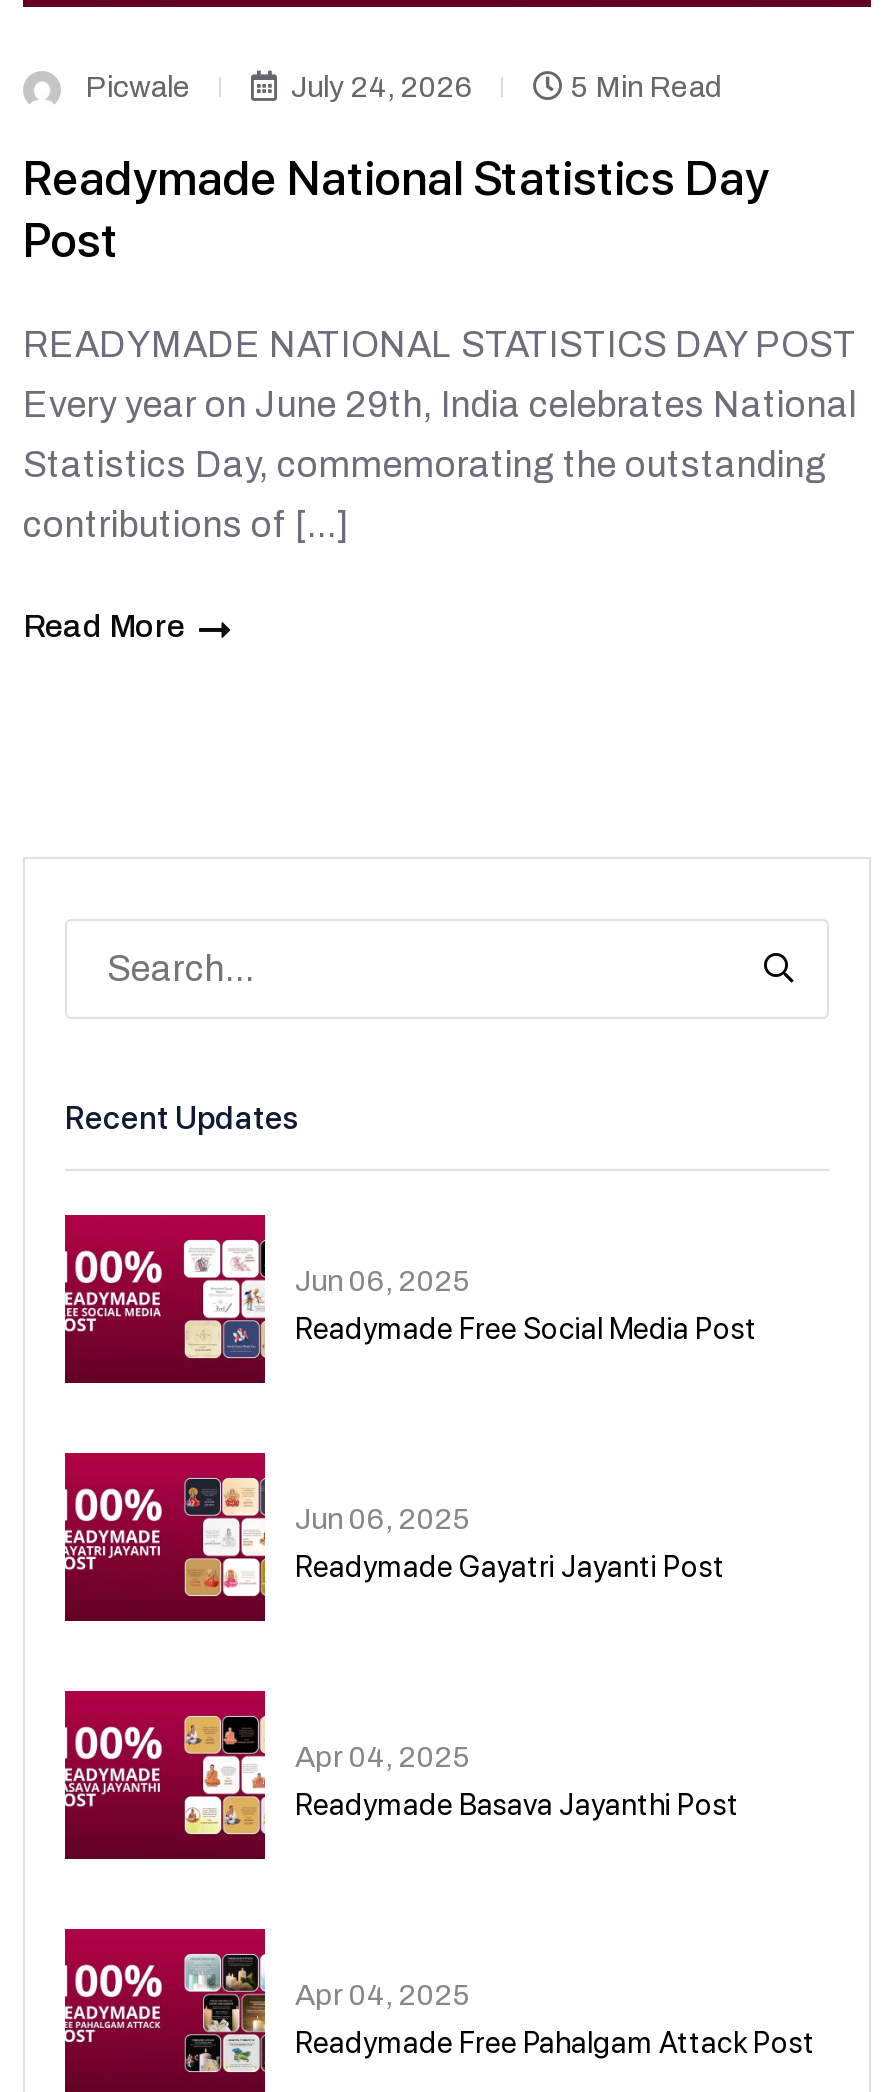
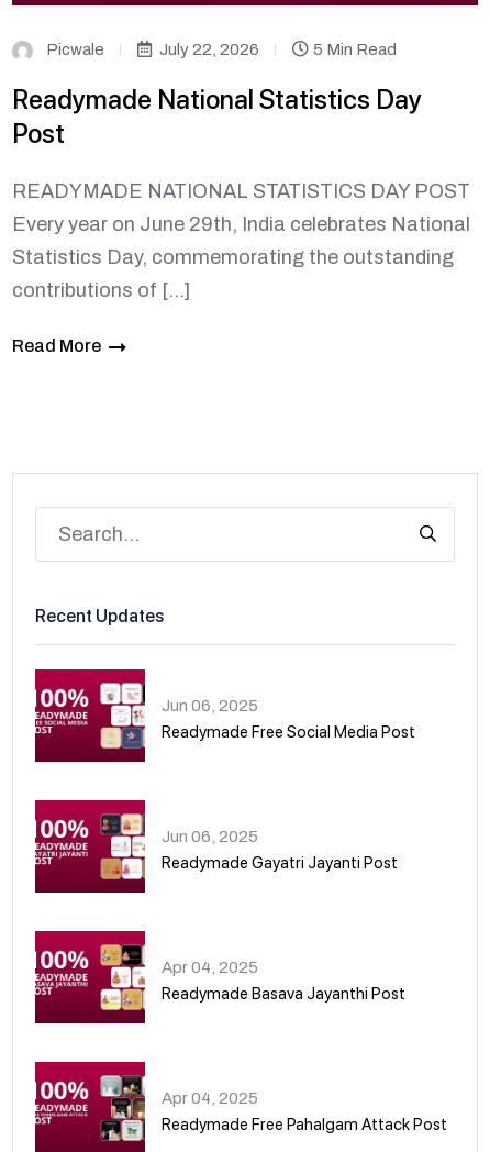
- July 24, 2026
+ July 22, 2026
